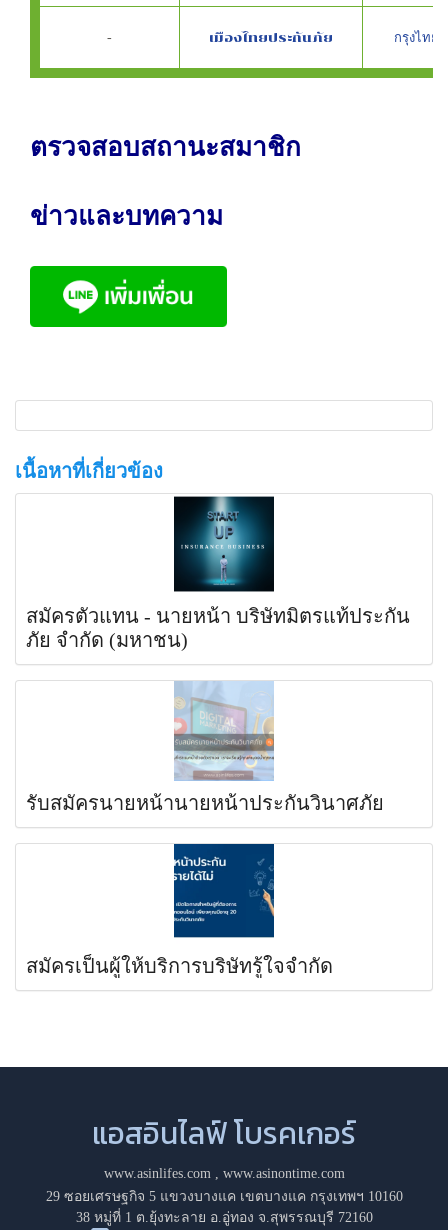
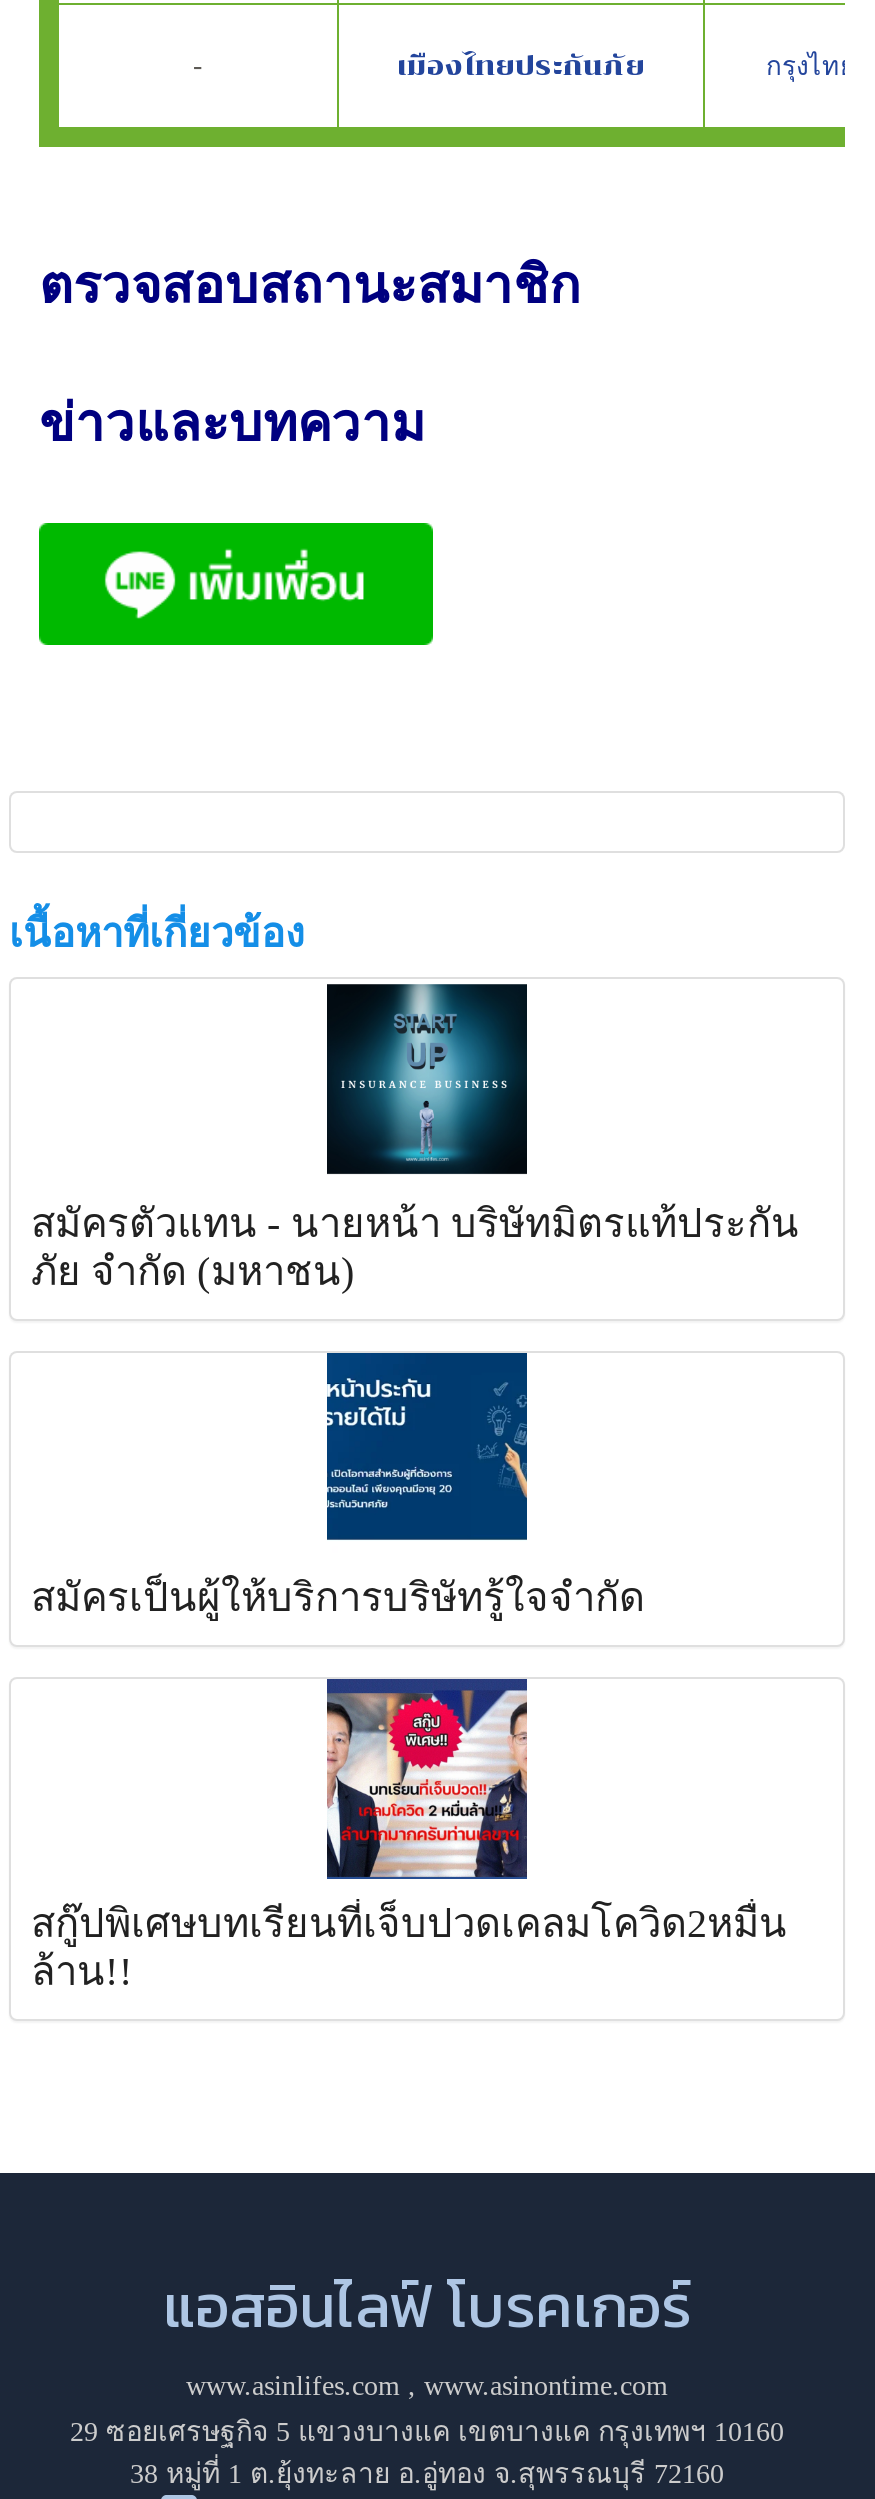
- [image]
- รับสมัครนายหน้านายหน้าประกันวินาศภัย

moved up: [image]

moved up: สมัครเป็นผู้ให้บริการบริษัทรู้ใจจำกัด

+ [image]
+ สกู๊ปพิเศษบทเรียนที่เจ็บปวดเคลมโควิด2หมื่น
+ ล้าน!!
